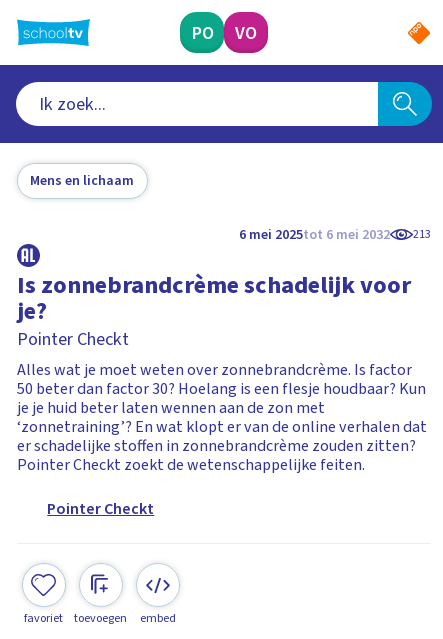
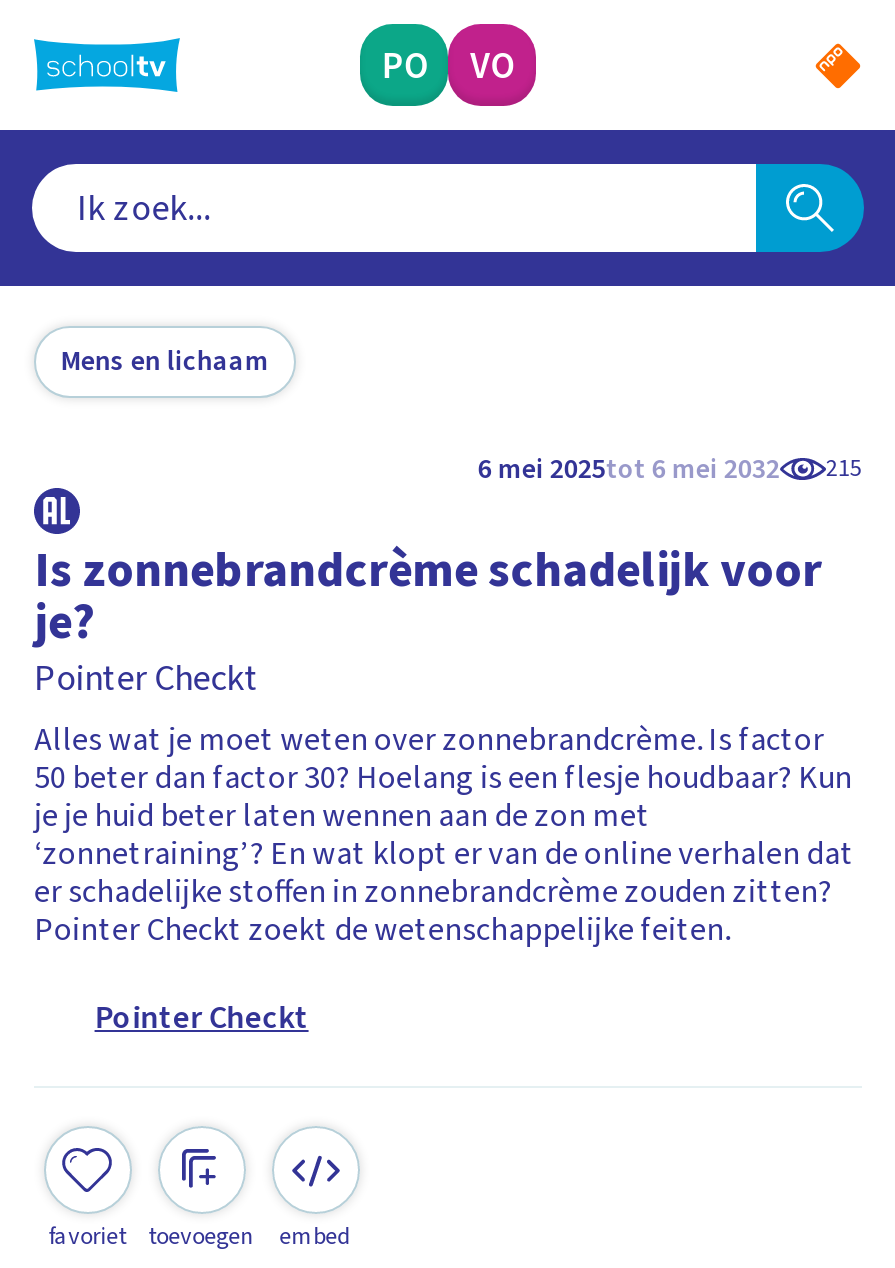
- 6 mei 2025tot 6 mei 2032 213
+ 6 mei 2025tot 6 mei 2032 215
